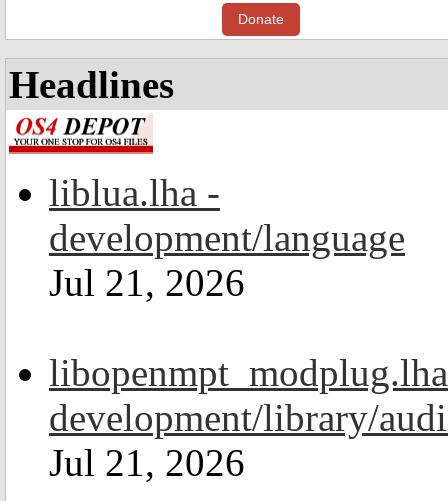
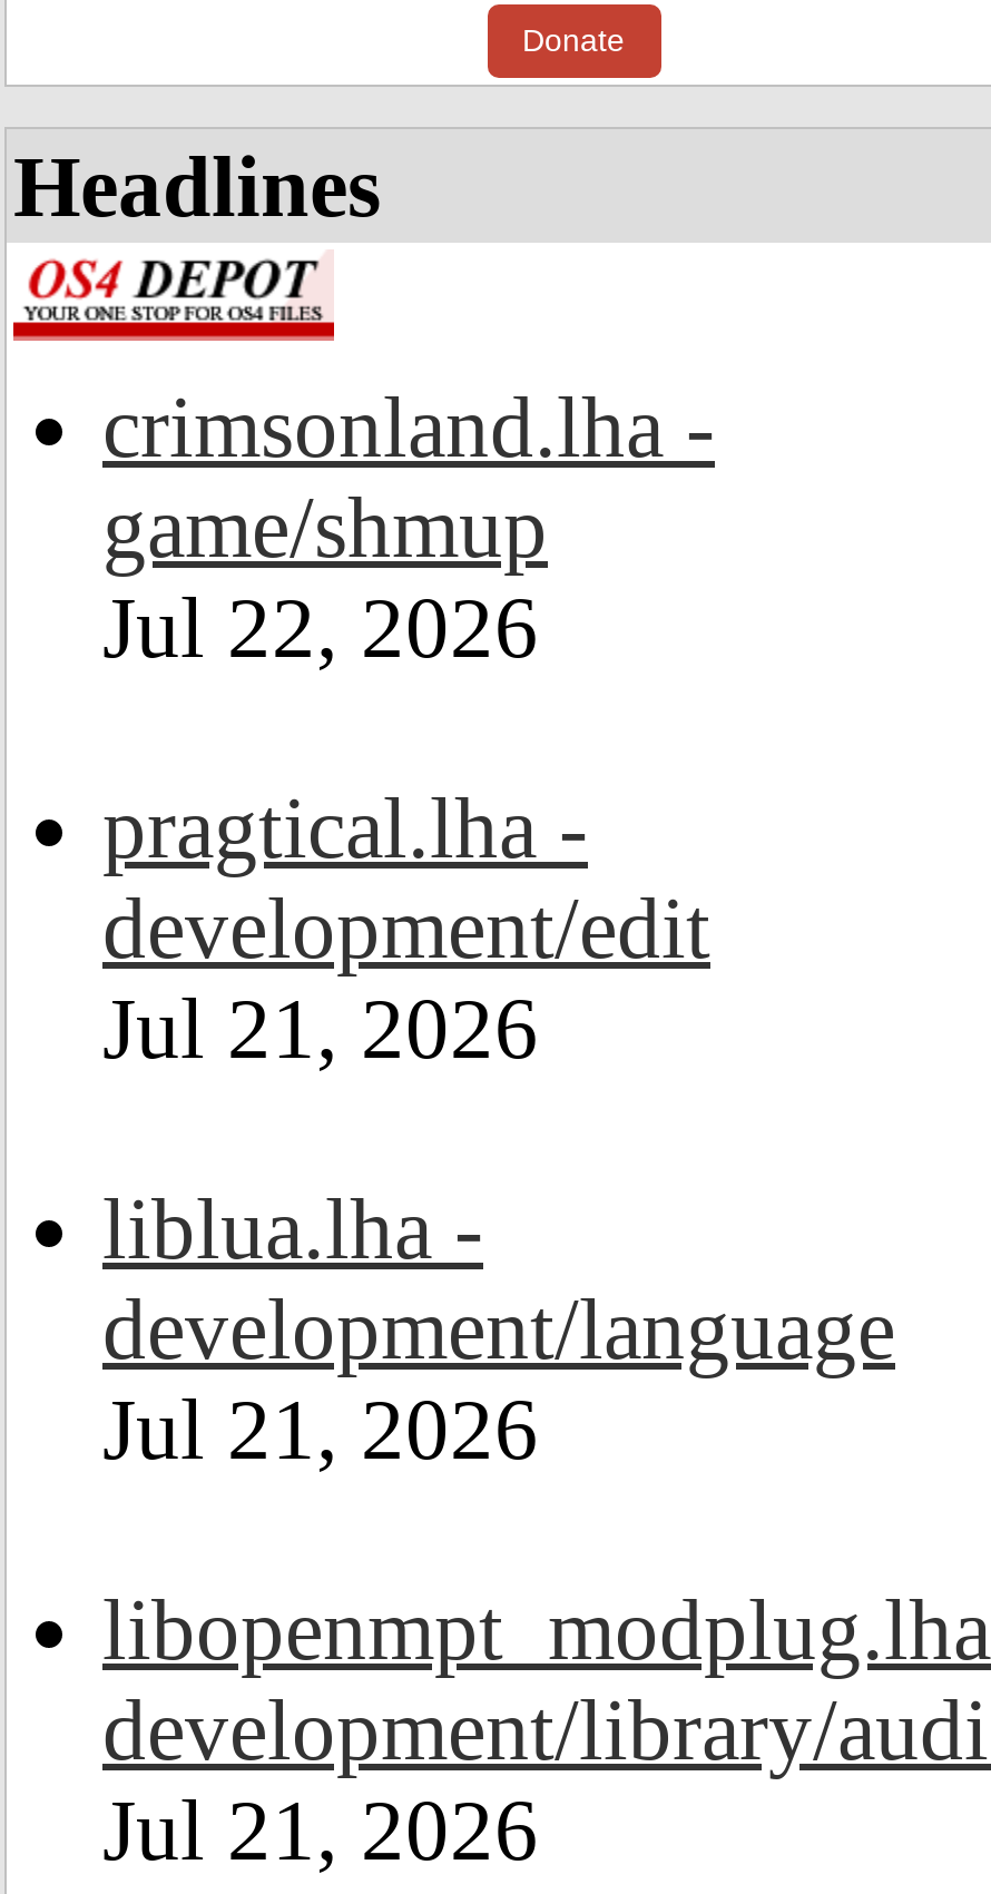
+ crimsonland.lha -
+ game/shmup
+ Jul 22, 2026
+ pragtical.lha -
+ development/edit
+ Jul 21, 2026
